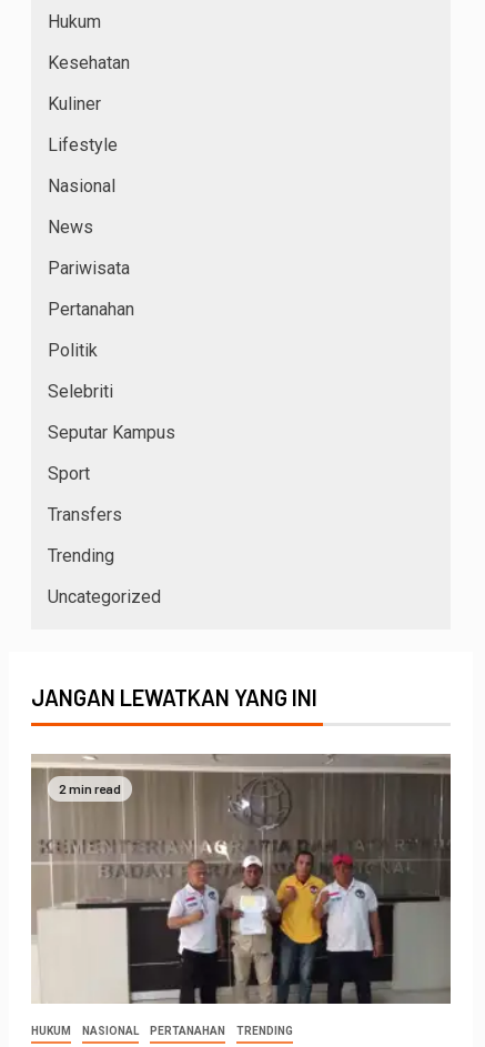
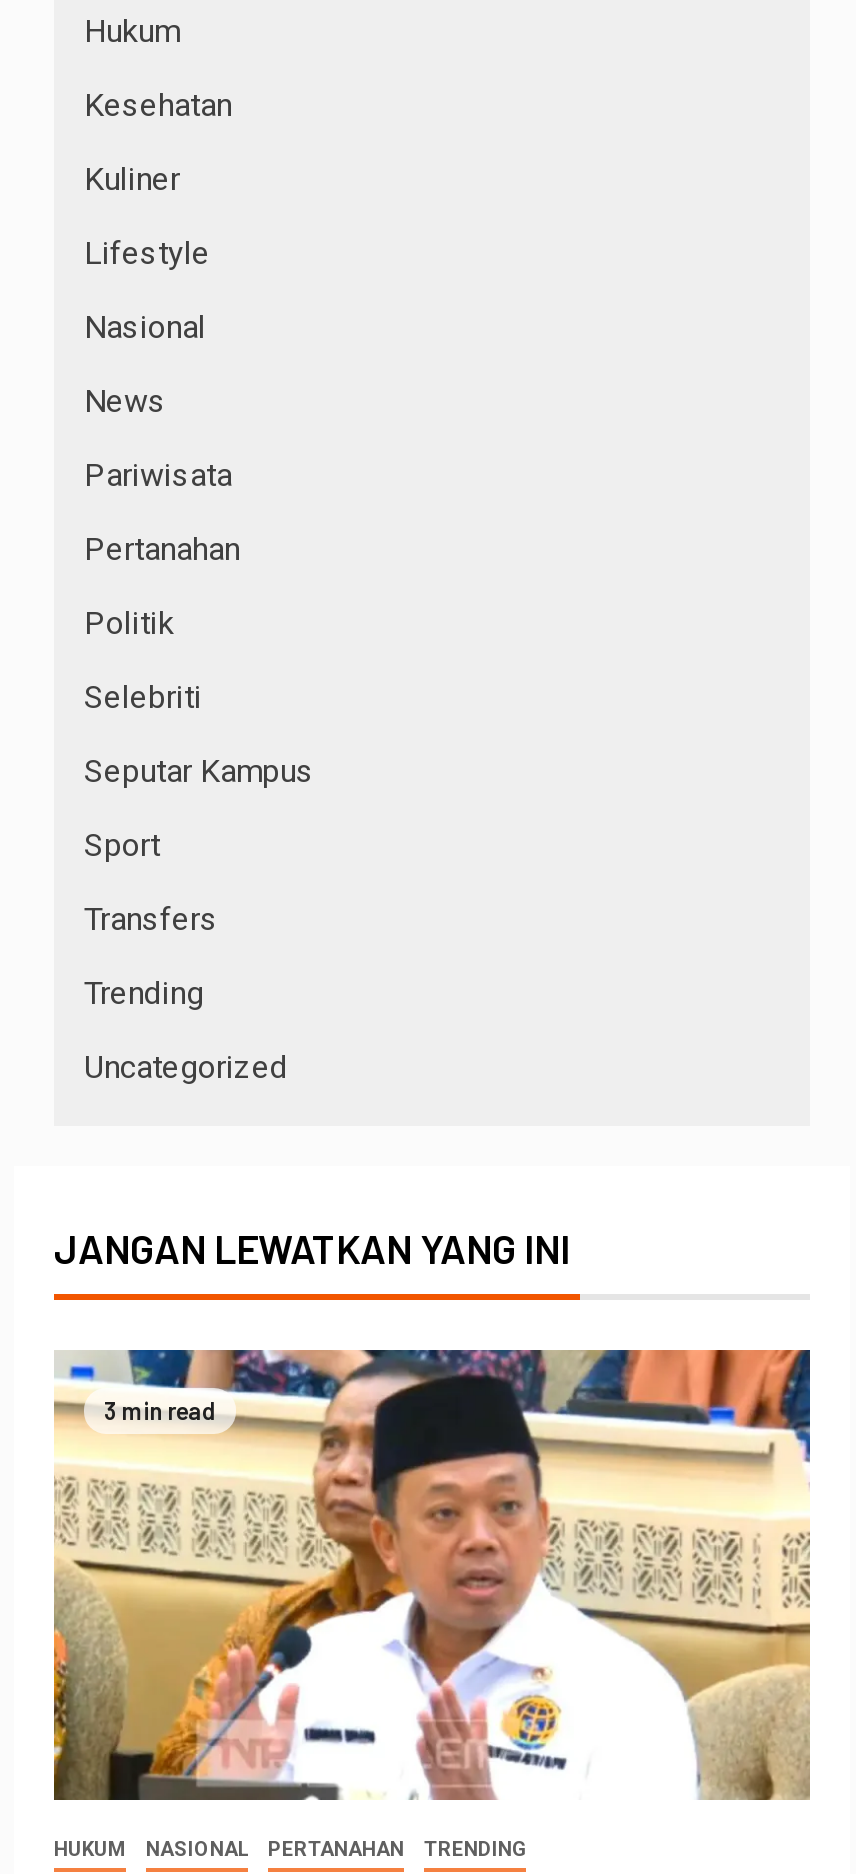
- [image]
- 2 min read
+ [image]
+ 3 min read
